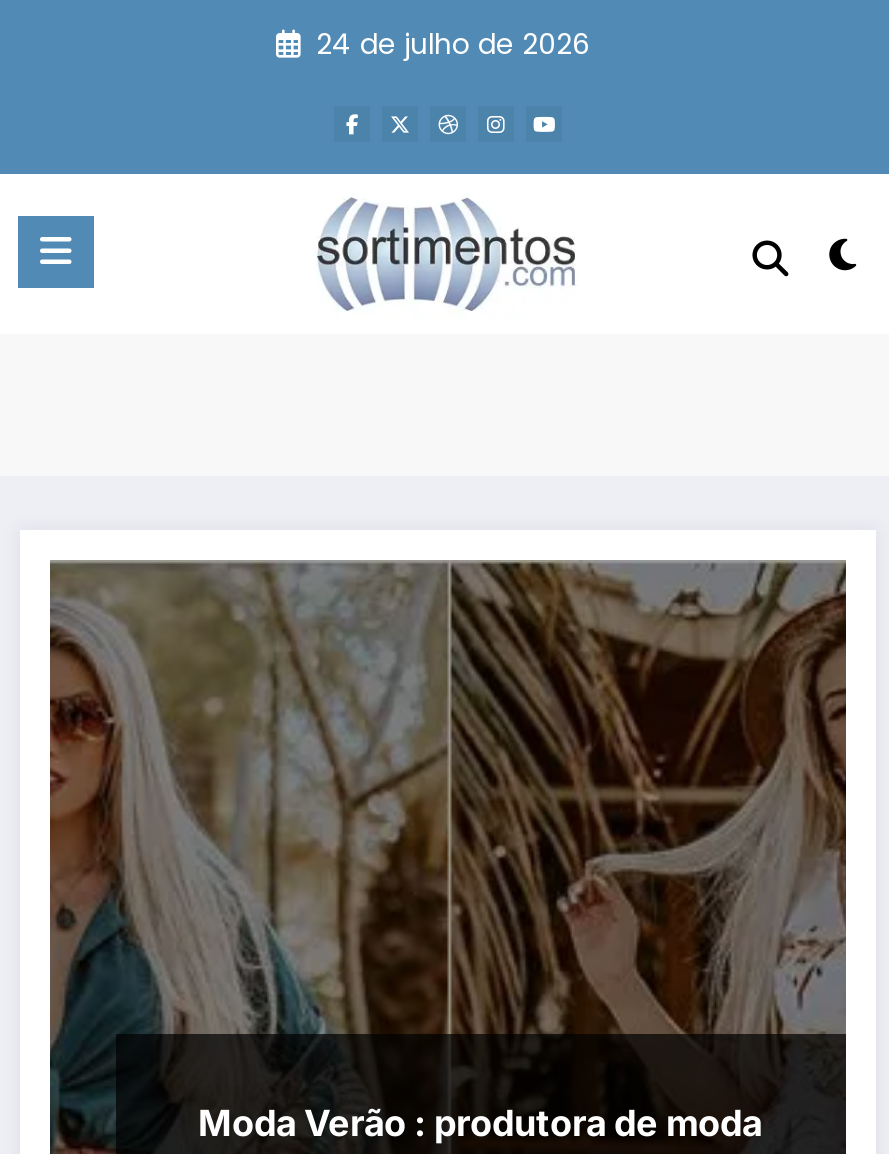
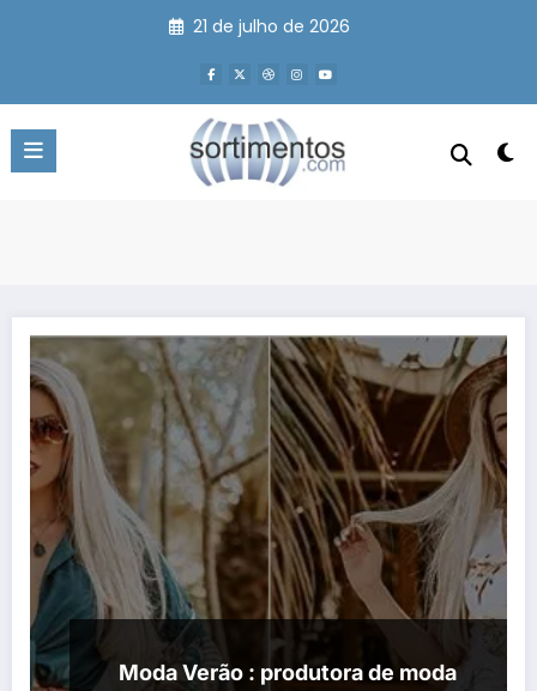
- 24 de julho de 2026
+ 21 de julho de 2026
